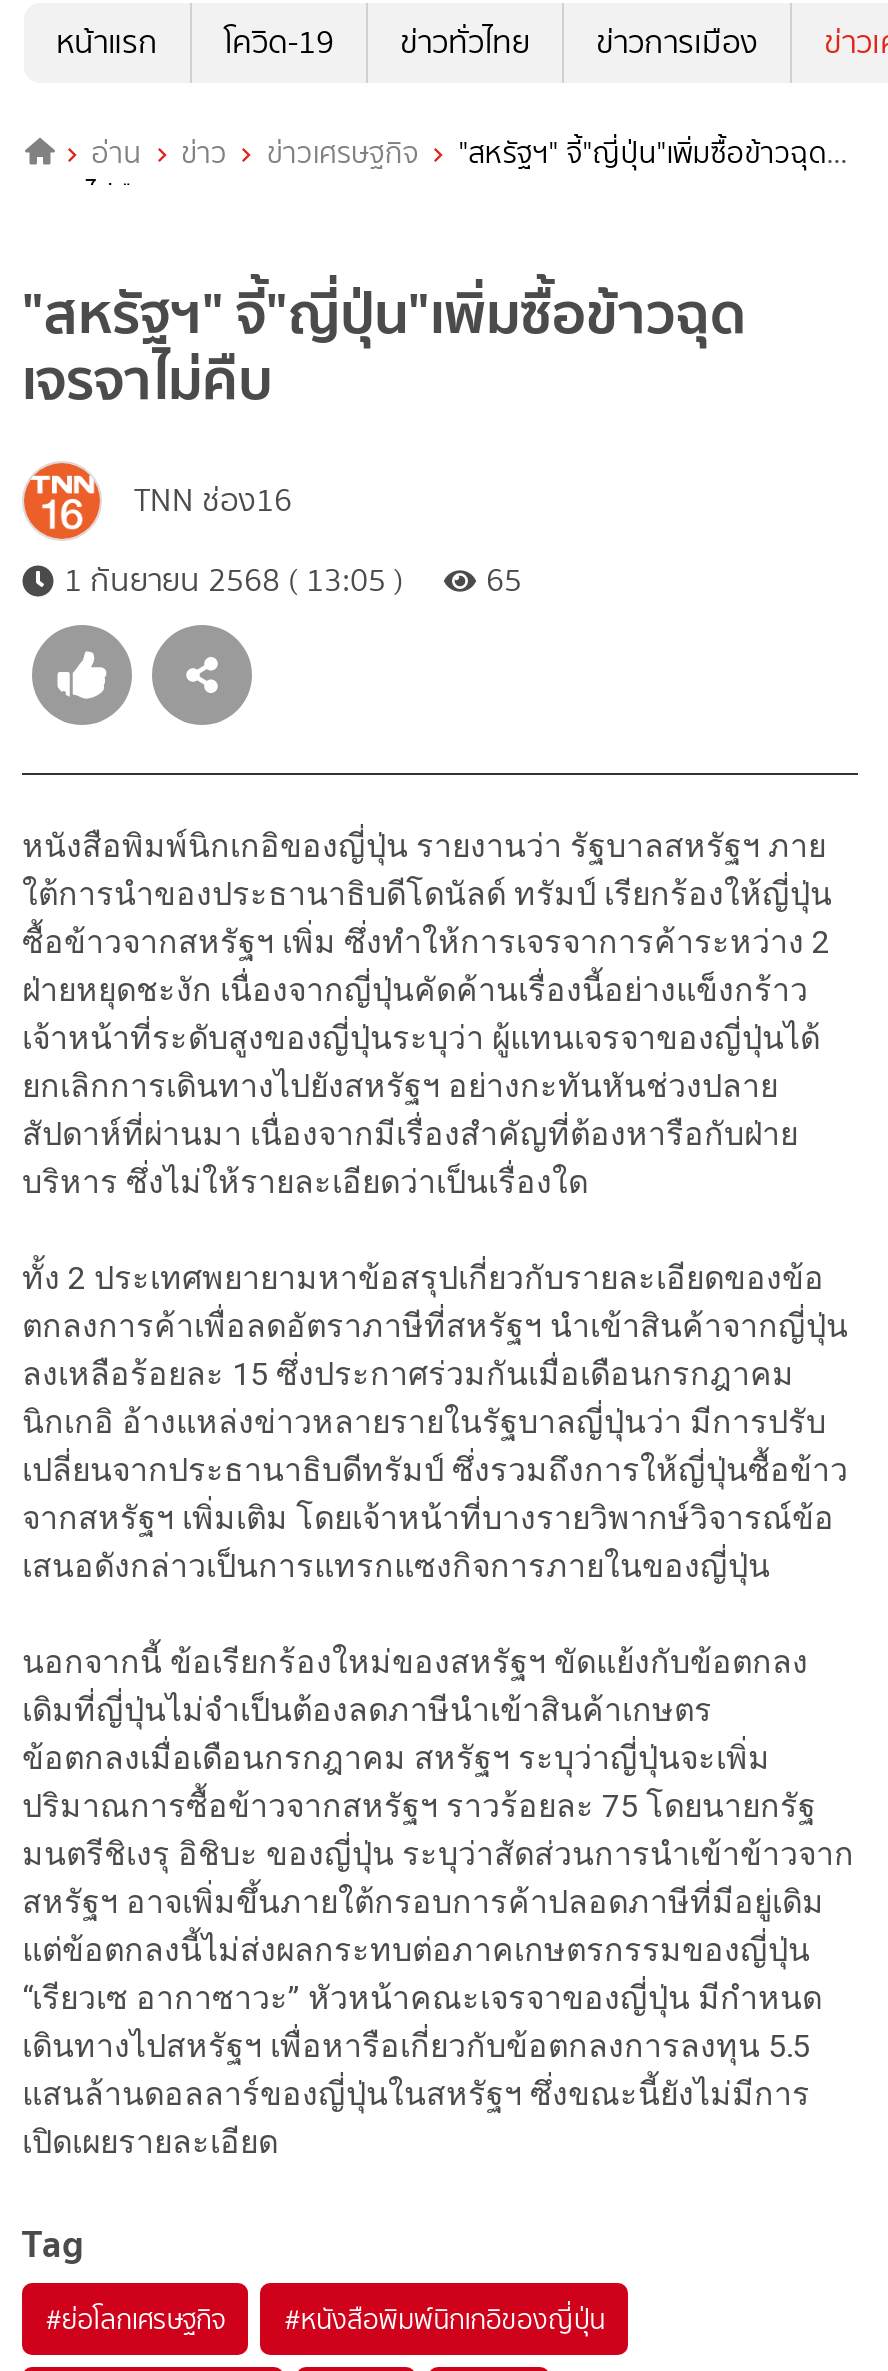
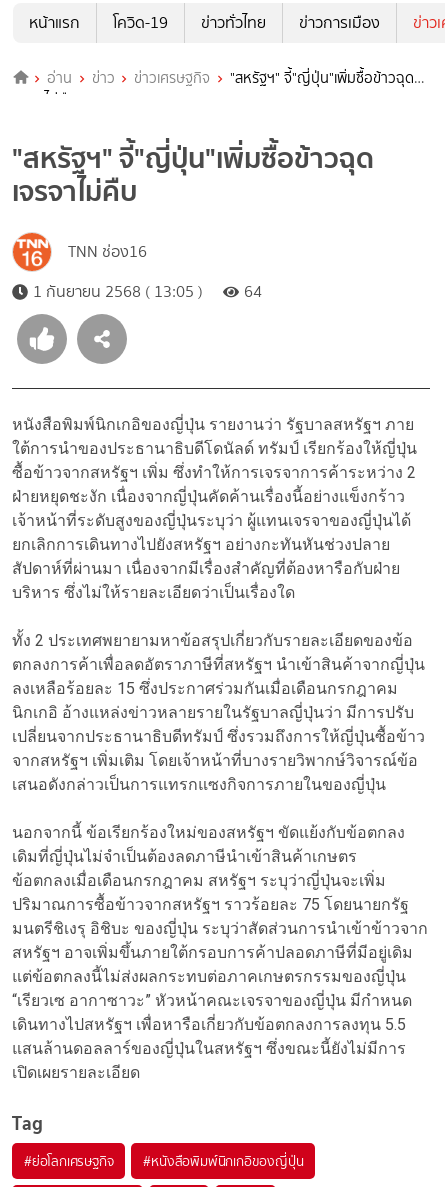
- 1 กันยายน 2568 ( 13:05 ) 65
+ 1 กันยายน 2568 ( 13:05 ) 64
